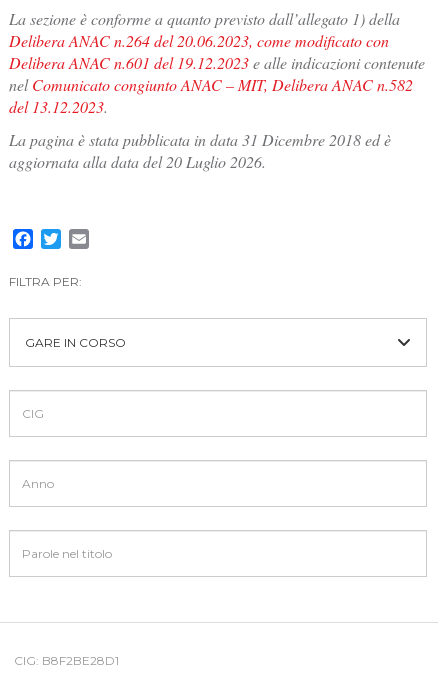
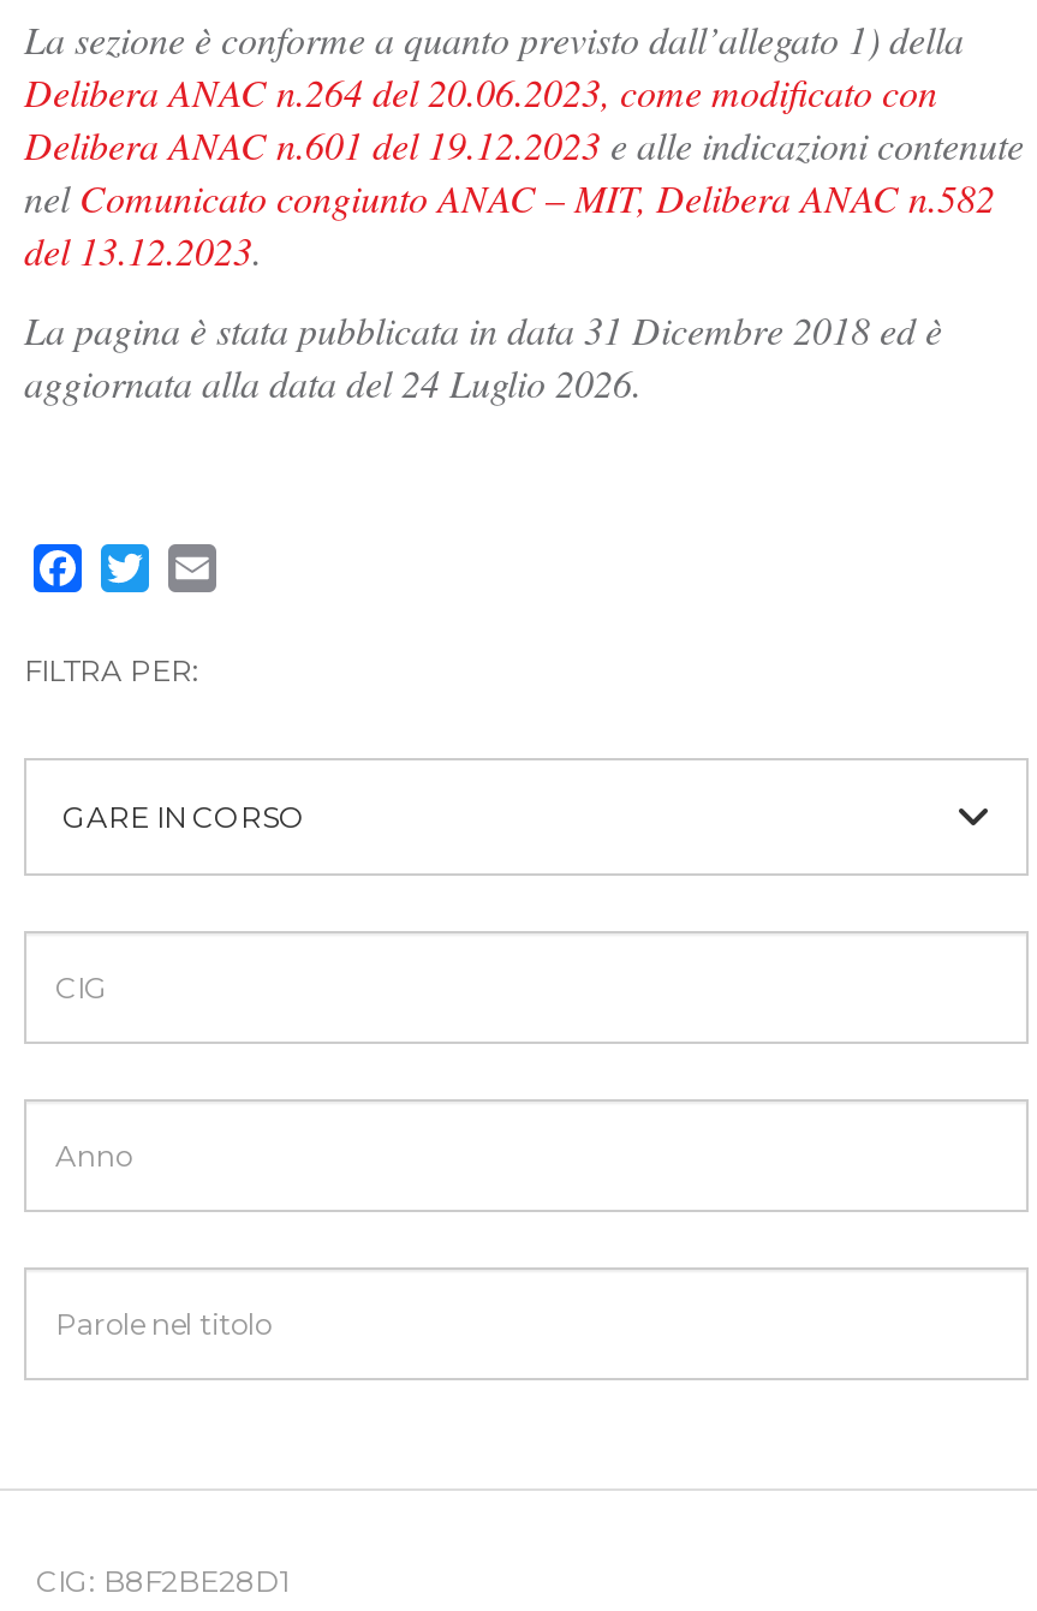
- aggiornata alla data del 20 Luglio 2026.
+ aggiornata alla data del 24 Luglio 2026.
